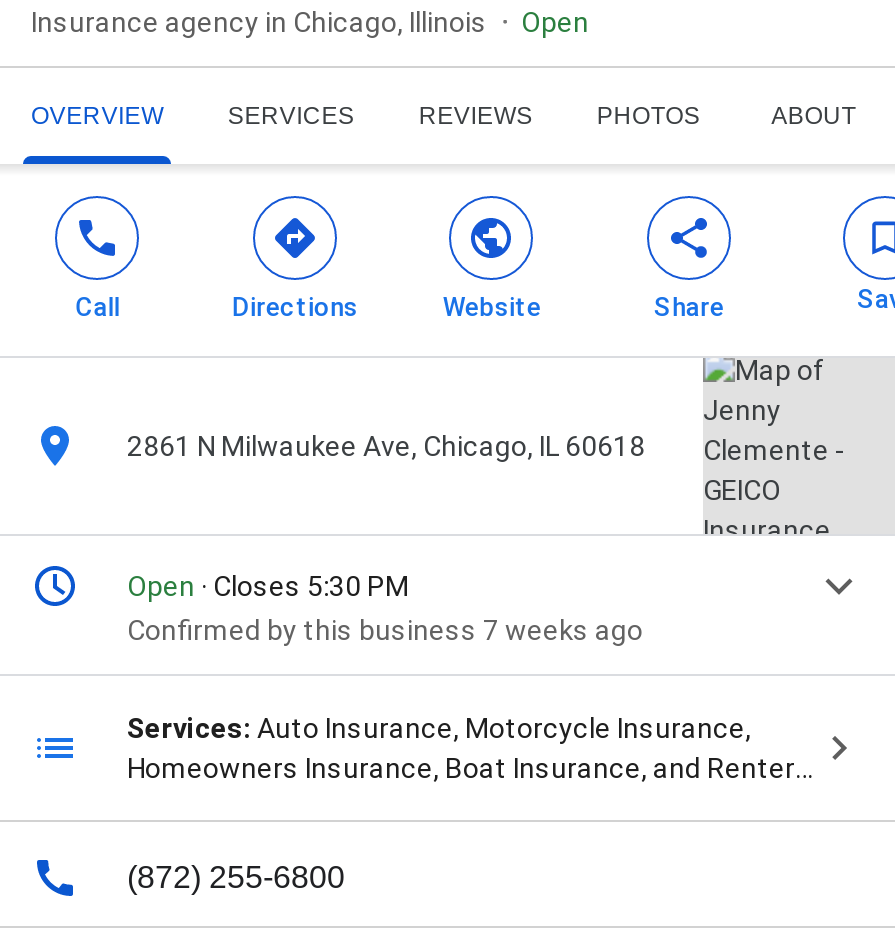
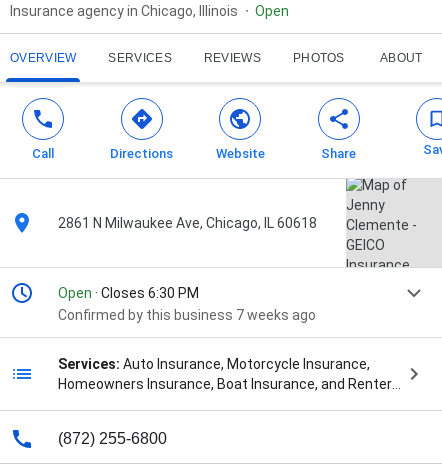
- Open · Closes 5:30 PM
+ Open · Closes 6:30 PM
